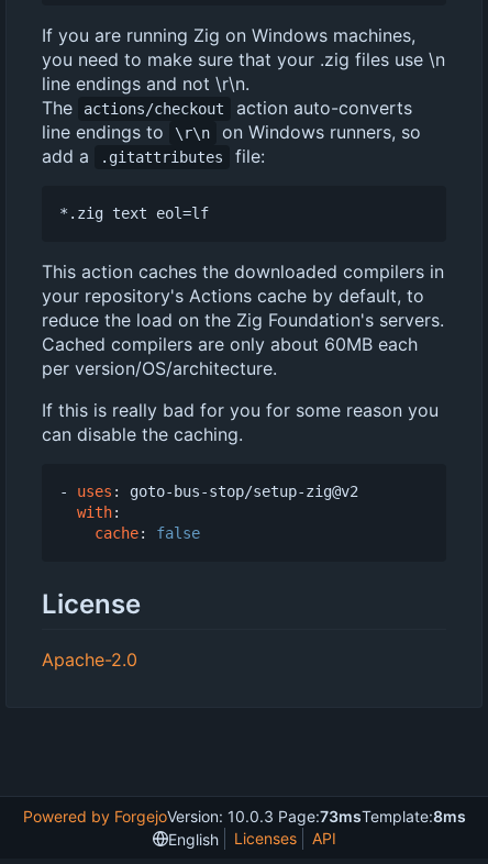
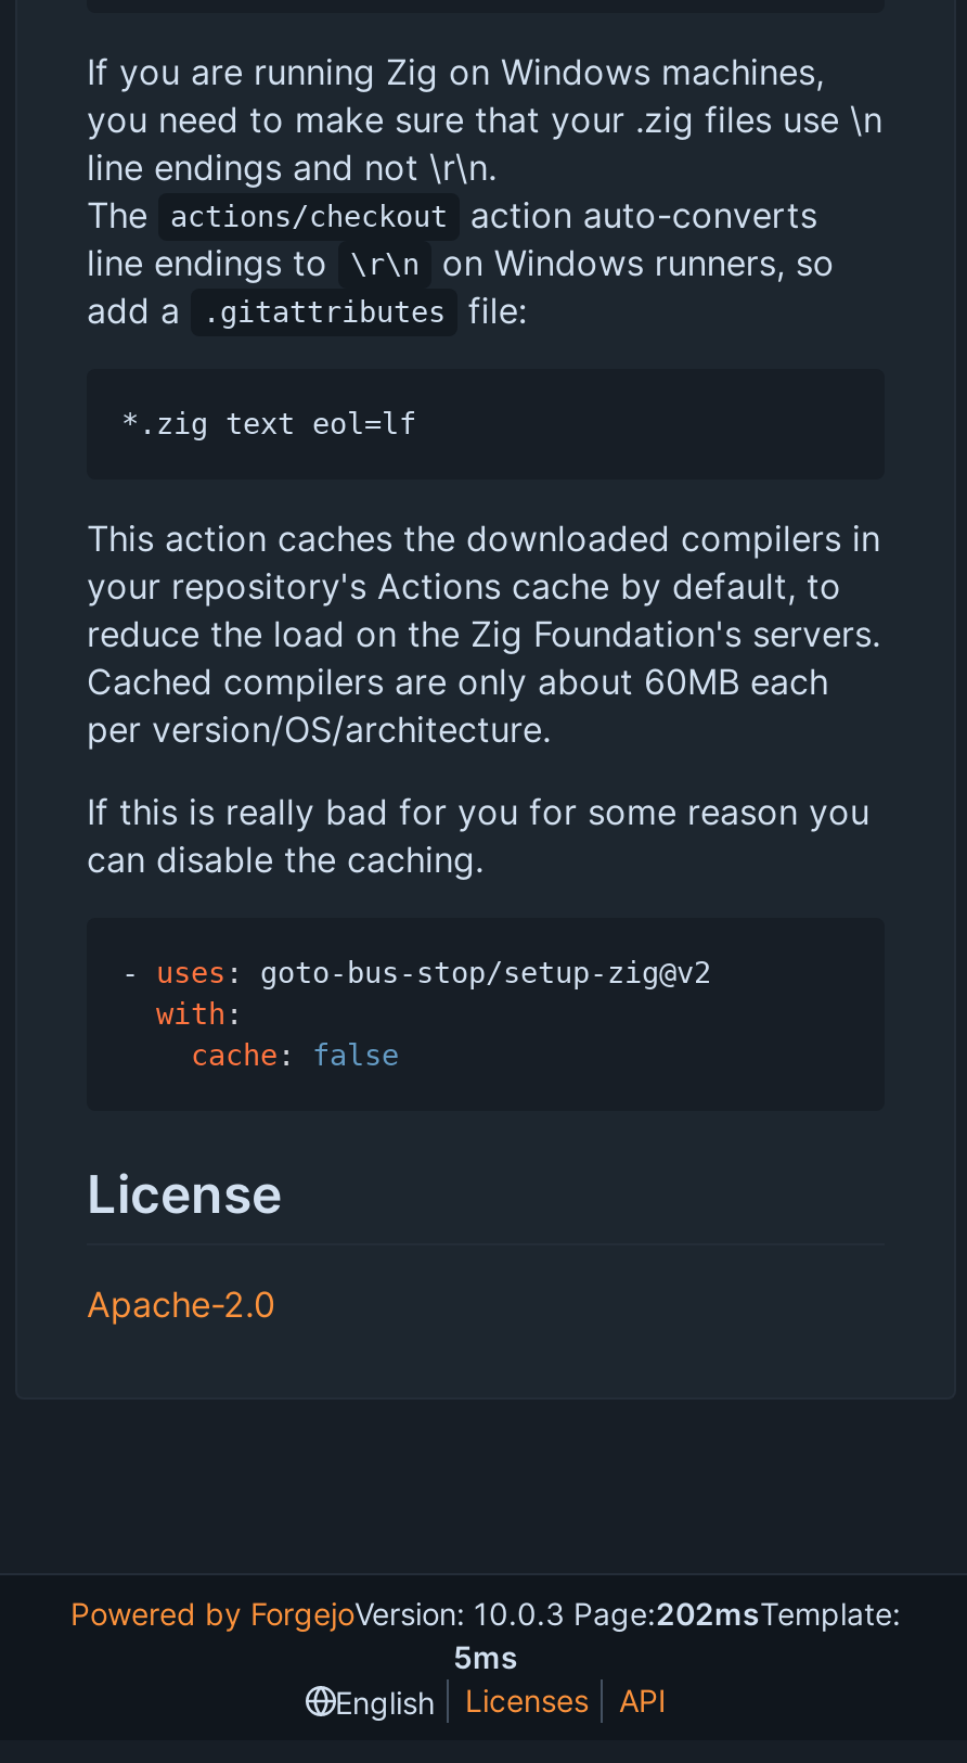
- Powered by ForgejoVersion: 10.0.3 Page:73msTemplate:8ms
+ Powered by ForgejoVersion: 10.0.3 Page:202msTemplate:
+ 5ms
